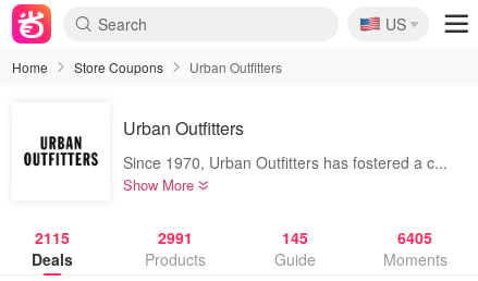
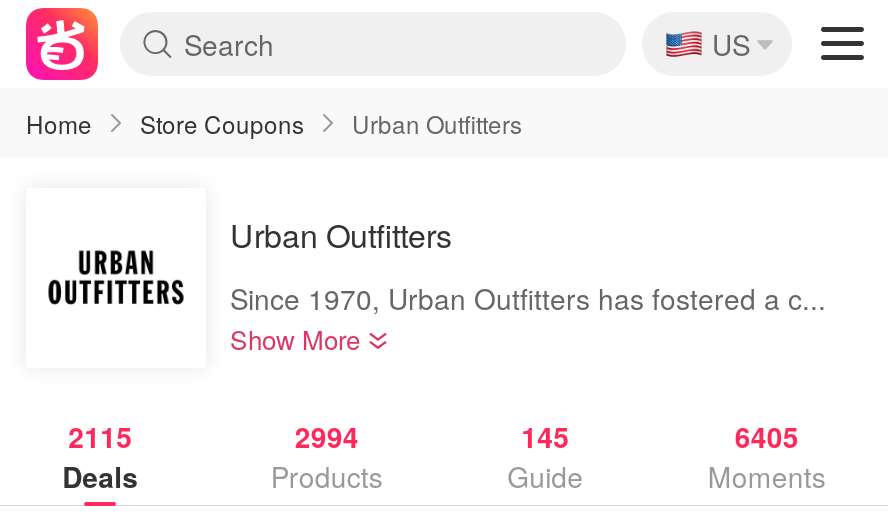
- 2991
+ 2994
